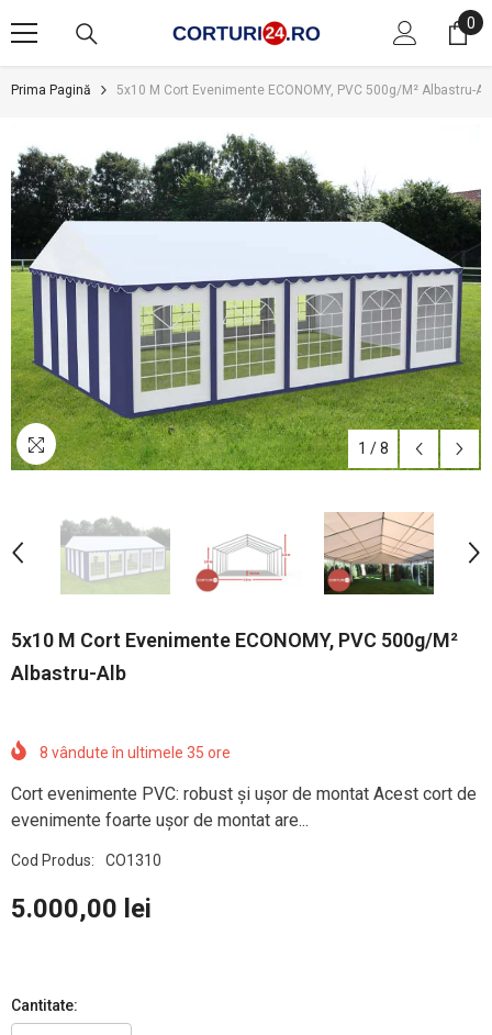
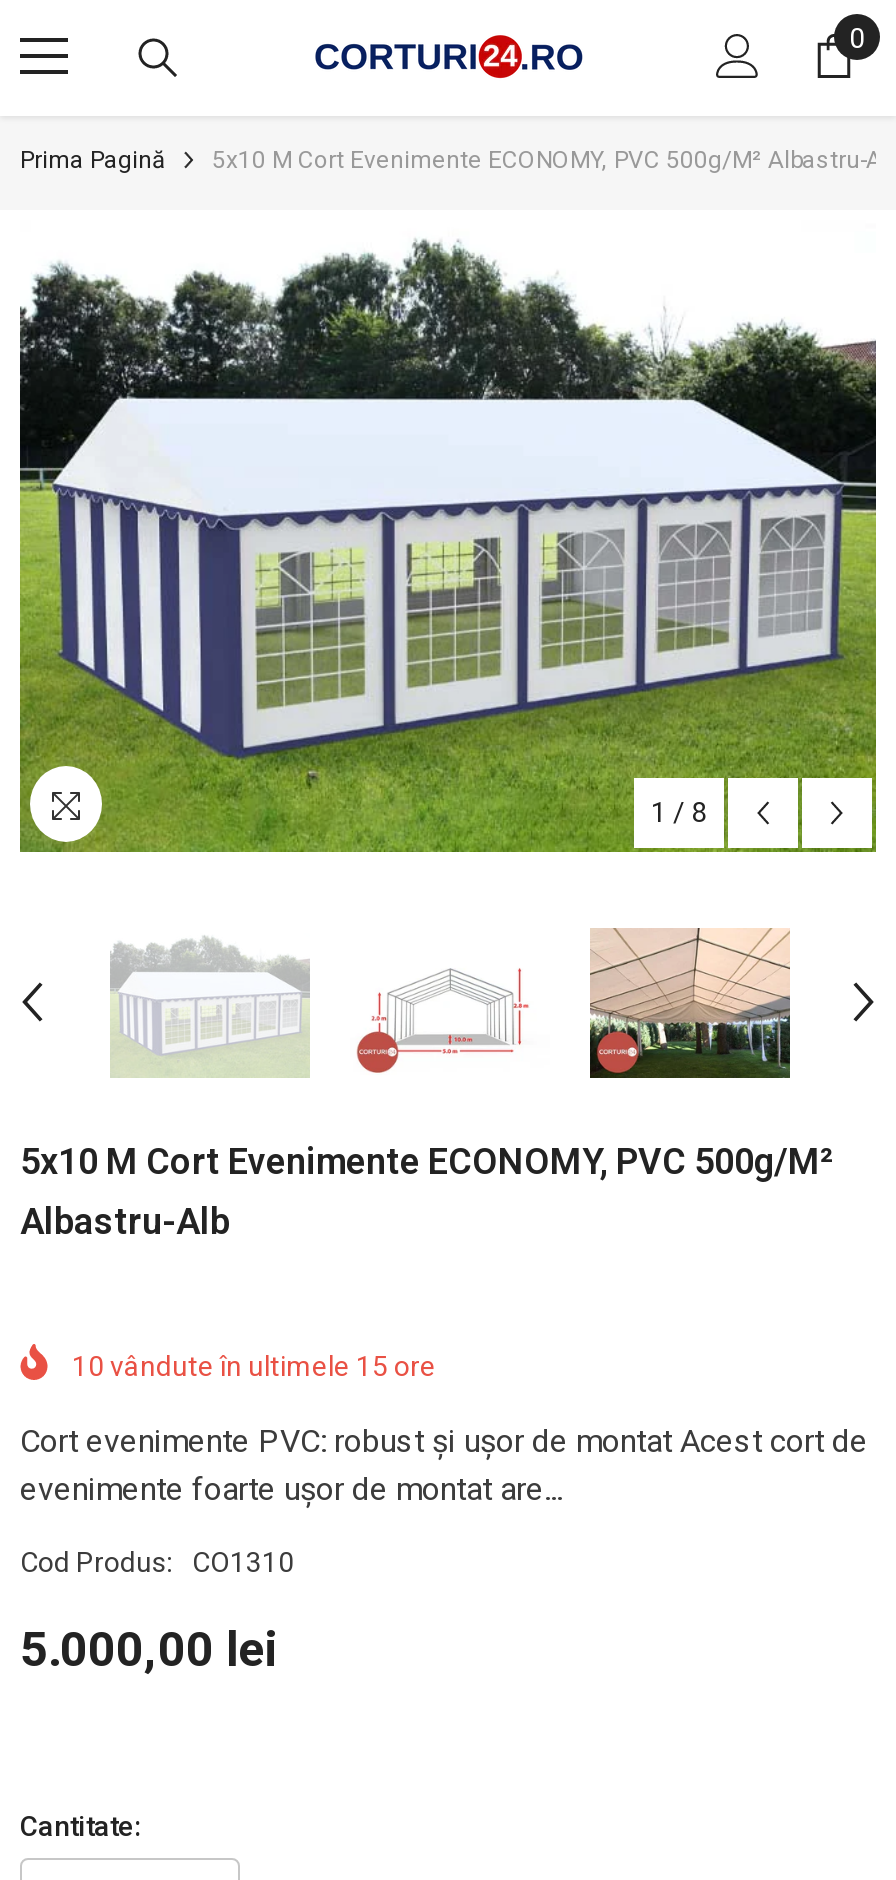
- 8 vândute în ultimele 35 ore
+ 10 vândute în ultimele 15 ore
